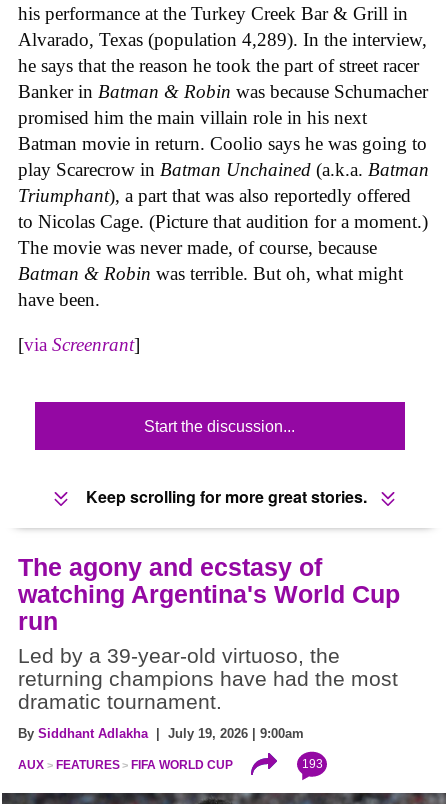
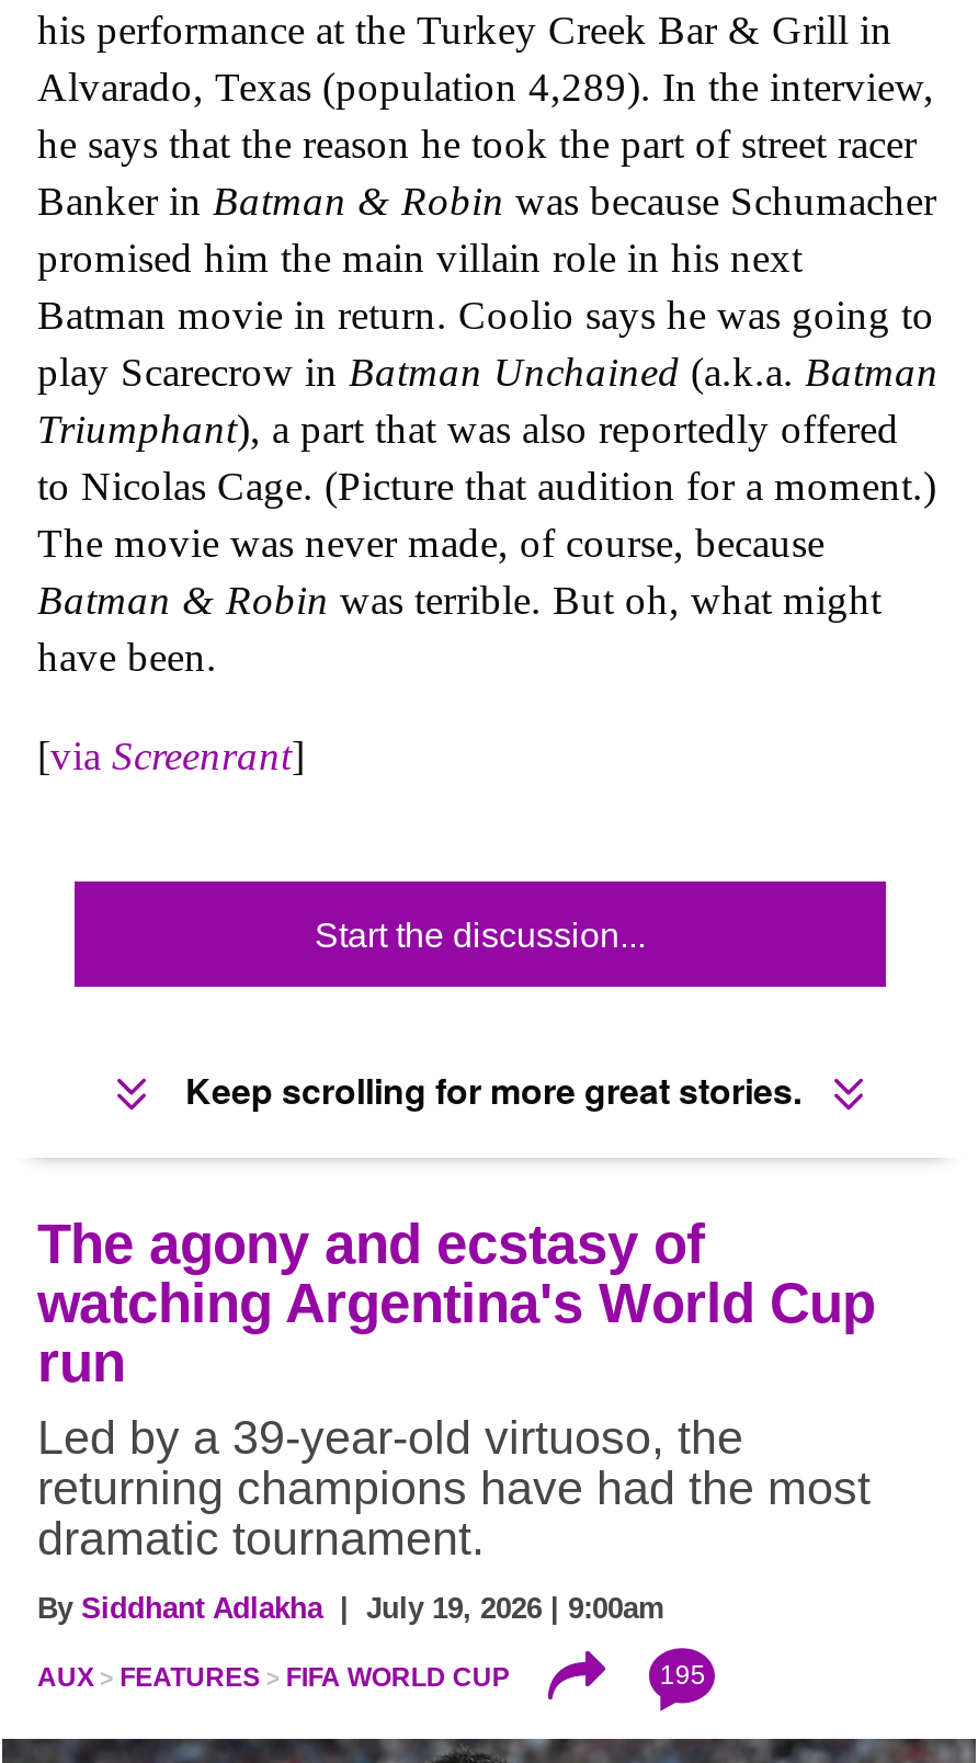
- 193
+ 195
